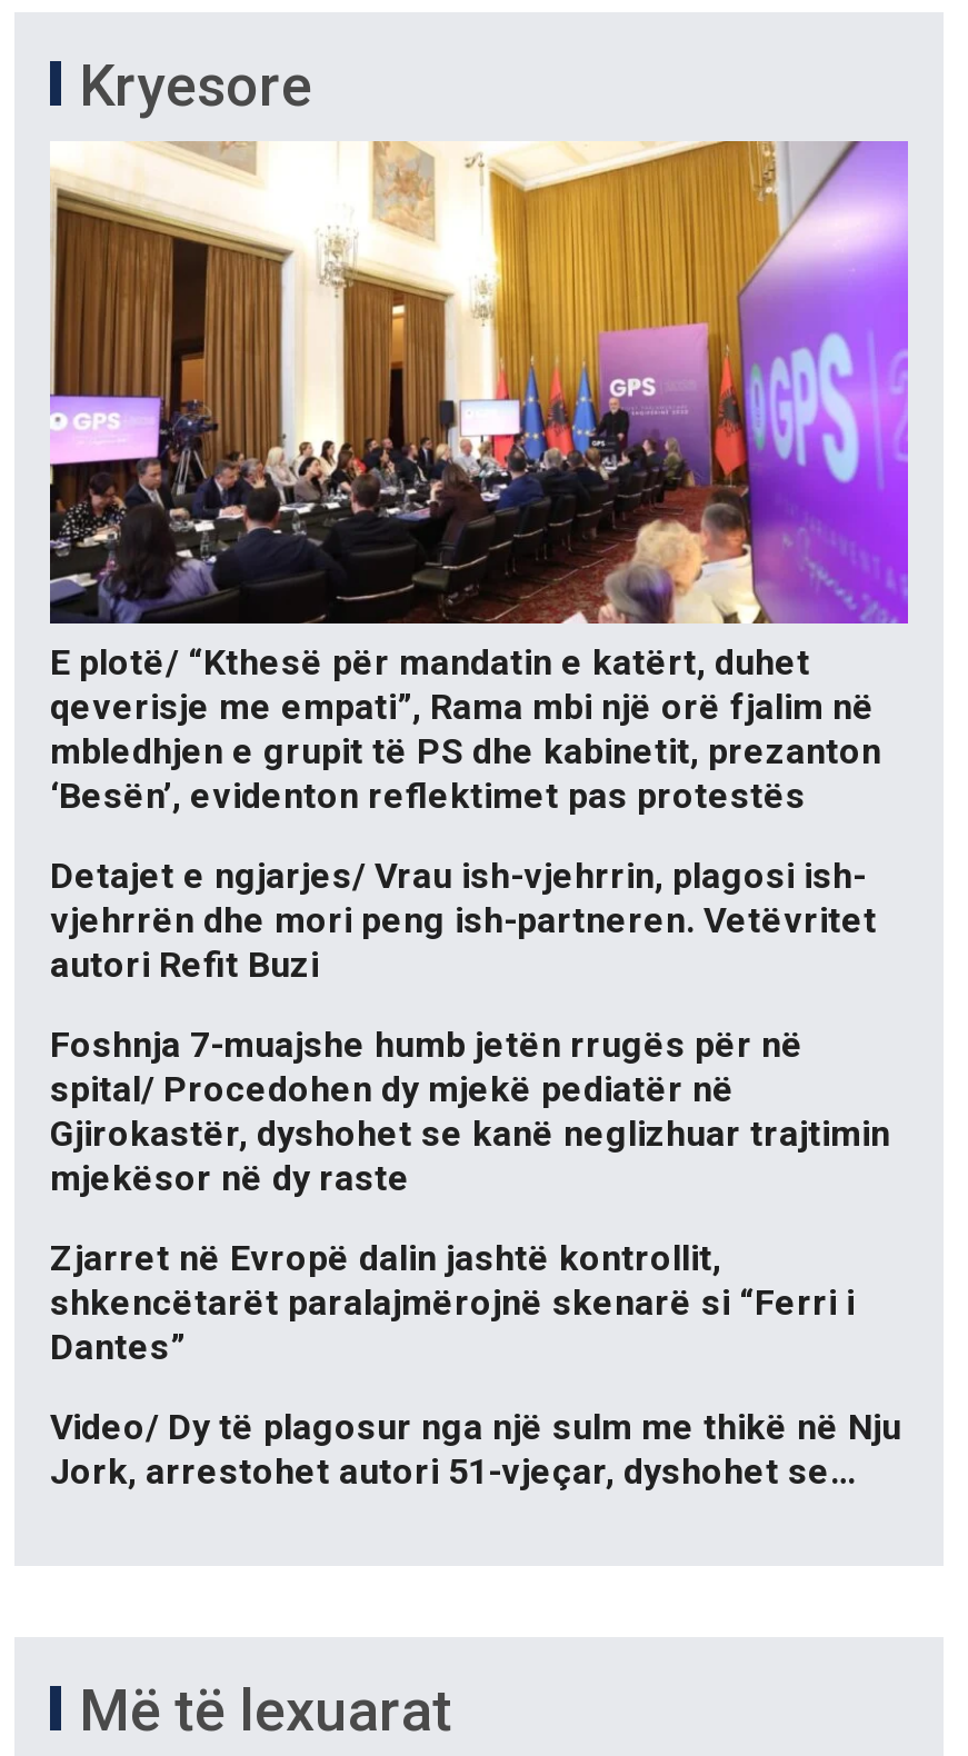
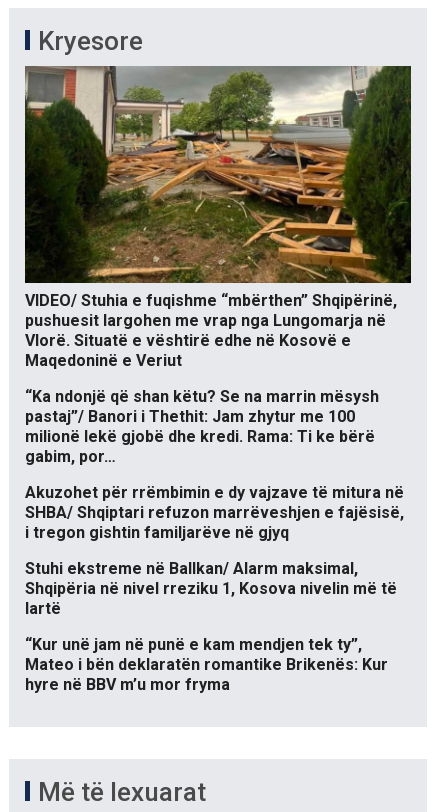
- [image]
- E plotë/ “Kthesë për mandatin e katërt, duhet
- qeverisje me empati”, Rama mbi një orë fjalim në
- mbledhjen e grupit të PS dhe kabinetit, prezanton
- ‘Besën’, evidenton reflektimet pas protestës
+ [image]
+ VIDEO/ Stuhia e fuqishme “mbërthen” Shqipërinë,
+ pushuesit largohen me vrap nga Lungomarja në
+ Vlorë. Situatë e vështirë edhe në Kosovë e
+ Maqedoninë e Veriut

- Detajet e ngjarjes/ Vrau ish-vjehrrin, plagosi ish-
- vjehrrën dhe mori peng ish-partneren. Vetëvritet
- autori Refit Buzi
+ “Ka ndonjë që shan këtu? Se na marrin mësysh
+ pastaj”/ Banori i Thethit: Jam zhytur me 100
+ milionë lekë gjobë dhe kredi. Rama: Ti ke bërë
+ gabim, por…

- Foshnja 7-muajshe humb jetën rrugës për në
- spital/ Procedohen dy mjekë pediatër në
- Gjirokastër, dyshohet se kanë neglizhuar trajtimin
- mjekësor në dy raste
+ Akuzohet për rrëmbimin e dy vajzave të mitura në
+ SHBA/ Shqiptari refuzon marrëveshjen e fajësisë,
+ i tregon gishtin familjarëve në gjyq

- Zjarret në Evropë dalin jashtë kontrollit,
- shkencëtarët paralajmërojnë skenarë si “Ferri i
- Dantes”
+ Stuhi ekstreme në Ballkan/ Alarm maksimal,
+ Shqipëria në nivel rreziku 1, Kosova nivelin më të
+ lartë

- Video/ Dy të plagosur nga një sulm me thikë në Nju
- Jork, arrestohet autori 51-vjeçar, dyshohet se…
+ “Kur unë jam në punë e kam mendjen tek ty”,
+ Mateo i bën deklaratën romantike Brikenës: Kur
+ hyre në BBV m’u mor fryma
